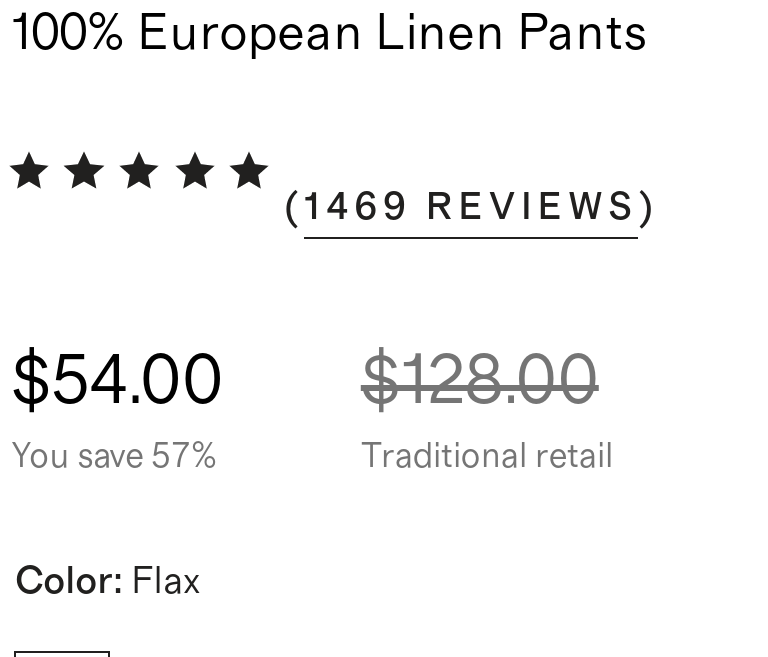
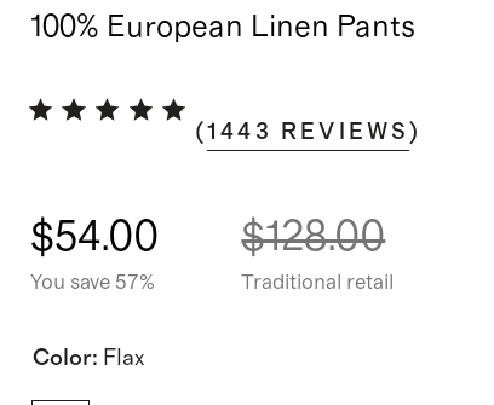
- (1469 REVIEWS)
+ (1443 REVIEWS)
